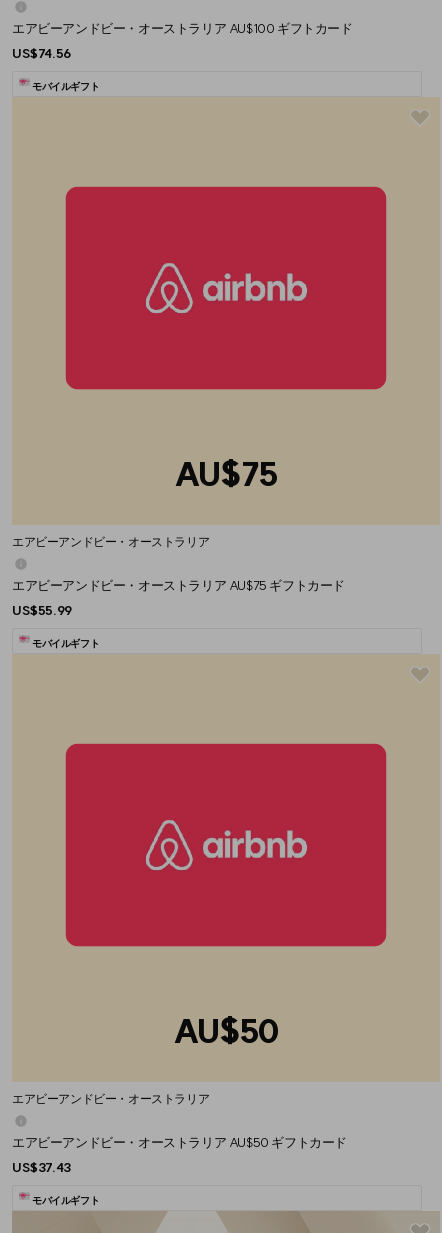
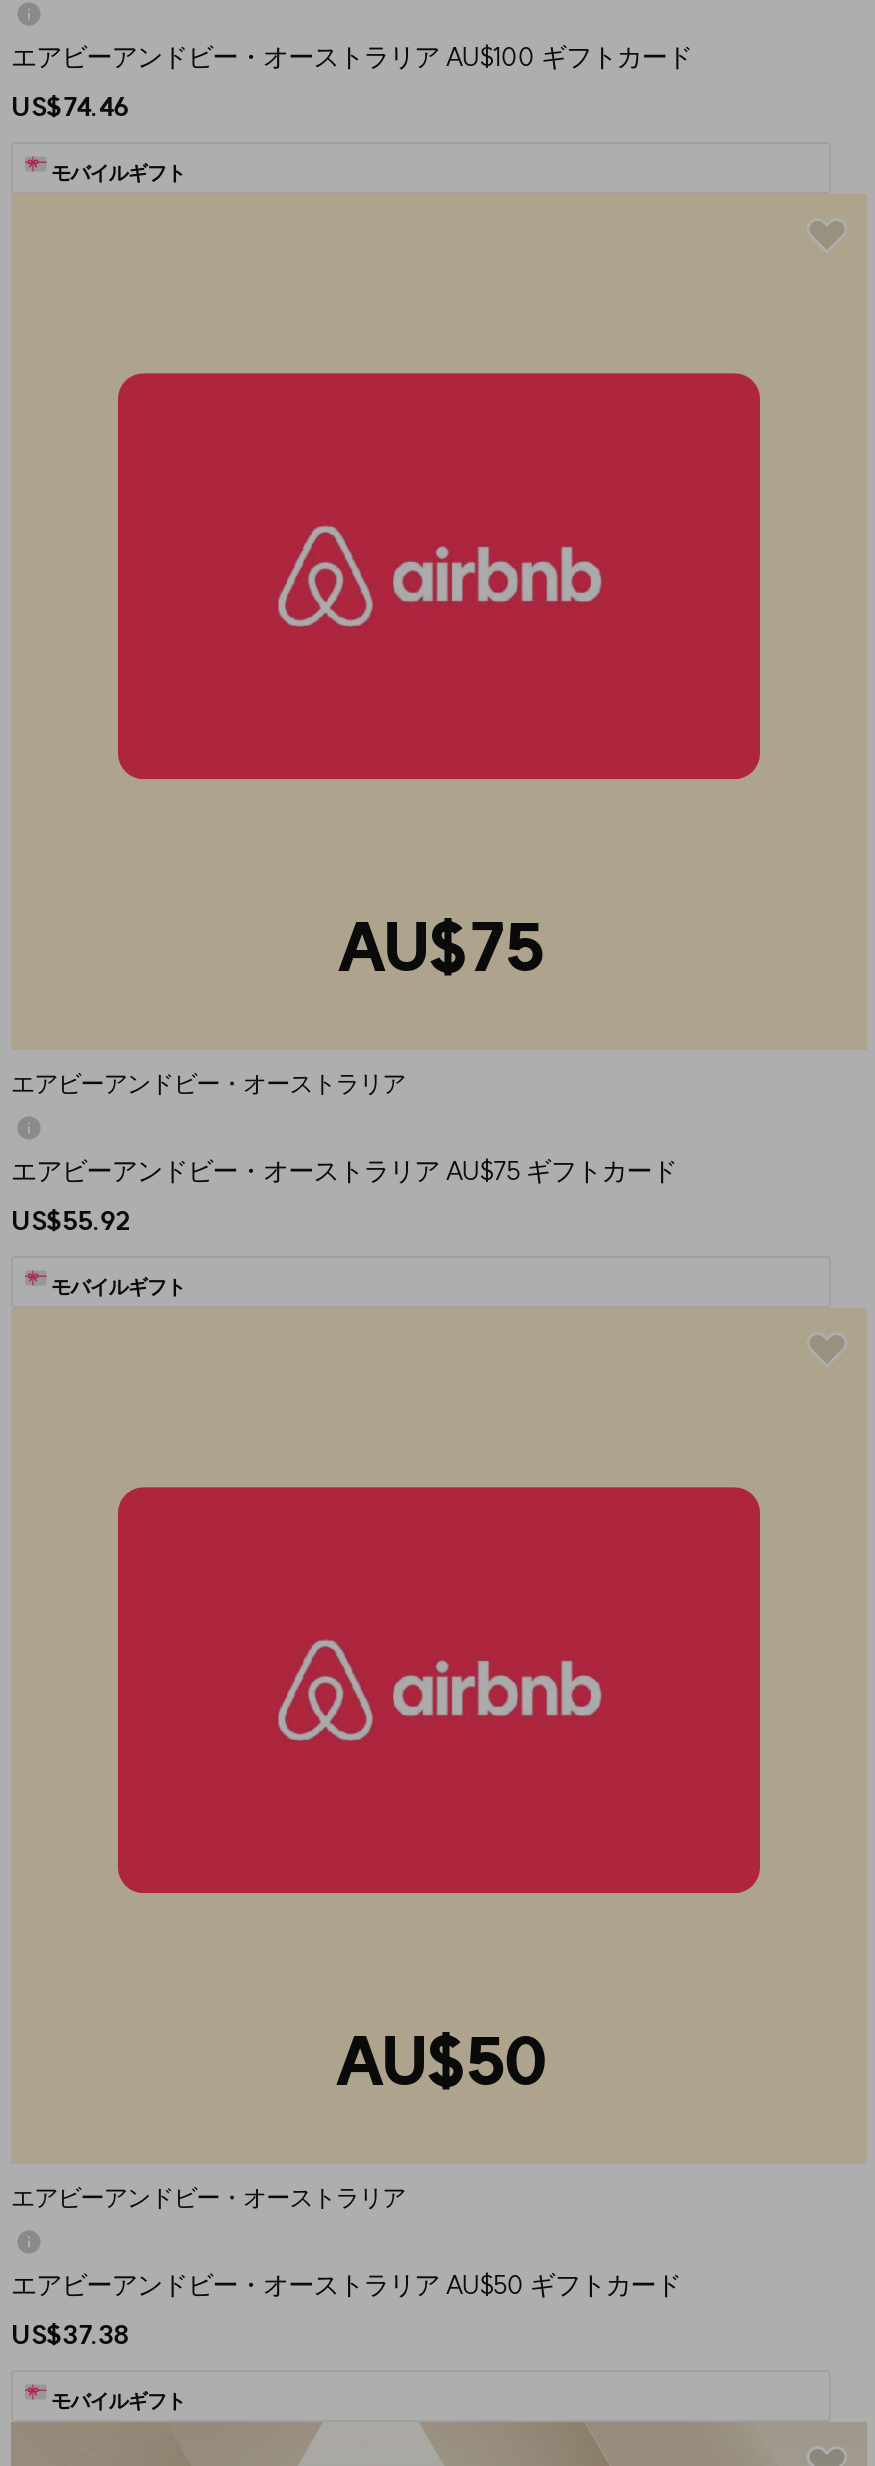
- US$74.56
+ US$74.46

- US$55.99
+ US$55.92

- US$37.43
+ US$37.38
